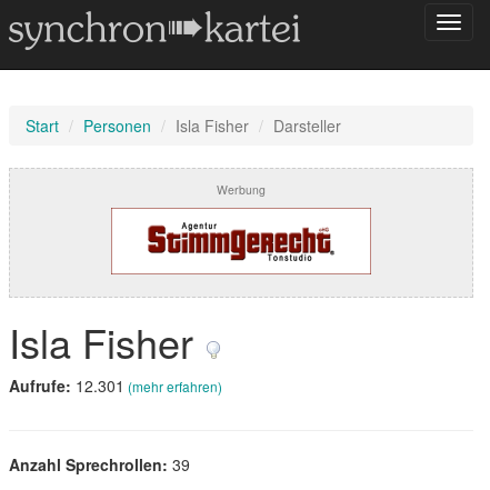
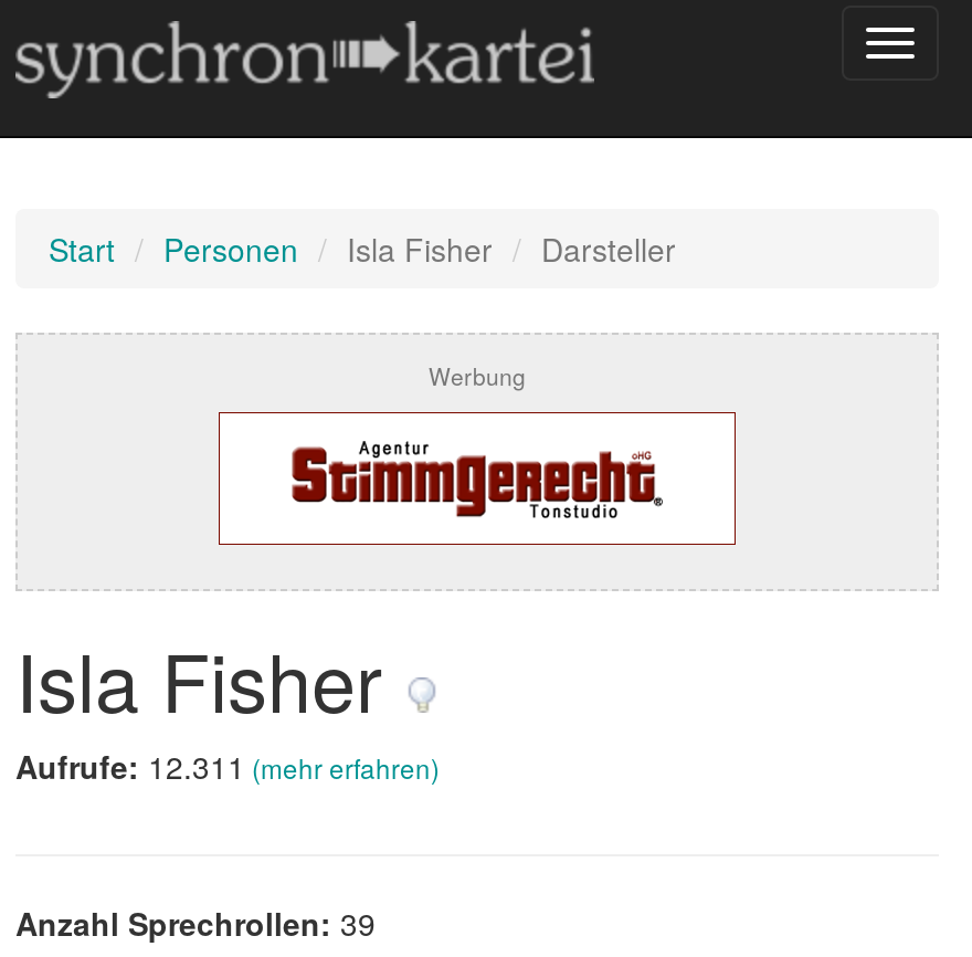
- Aufrufe: 12.301 (mehr erfahren)
+ Aufrufe: 12.311 (mehr erfahren)
